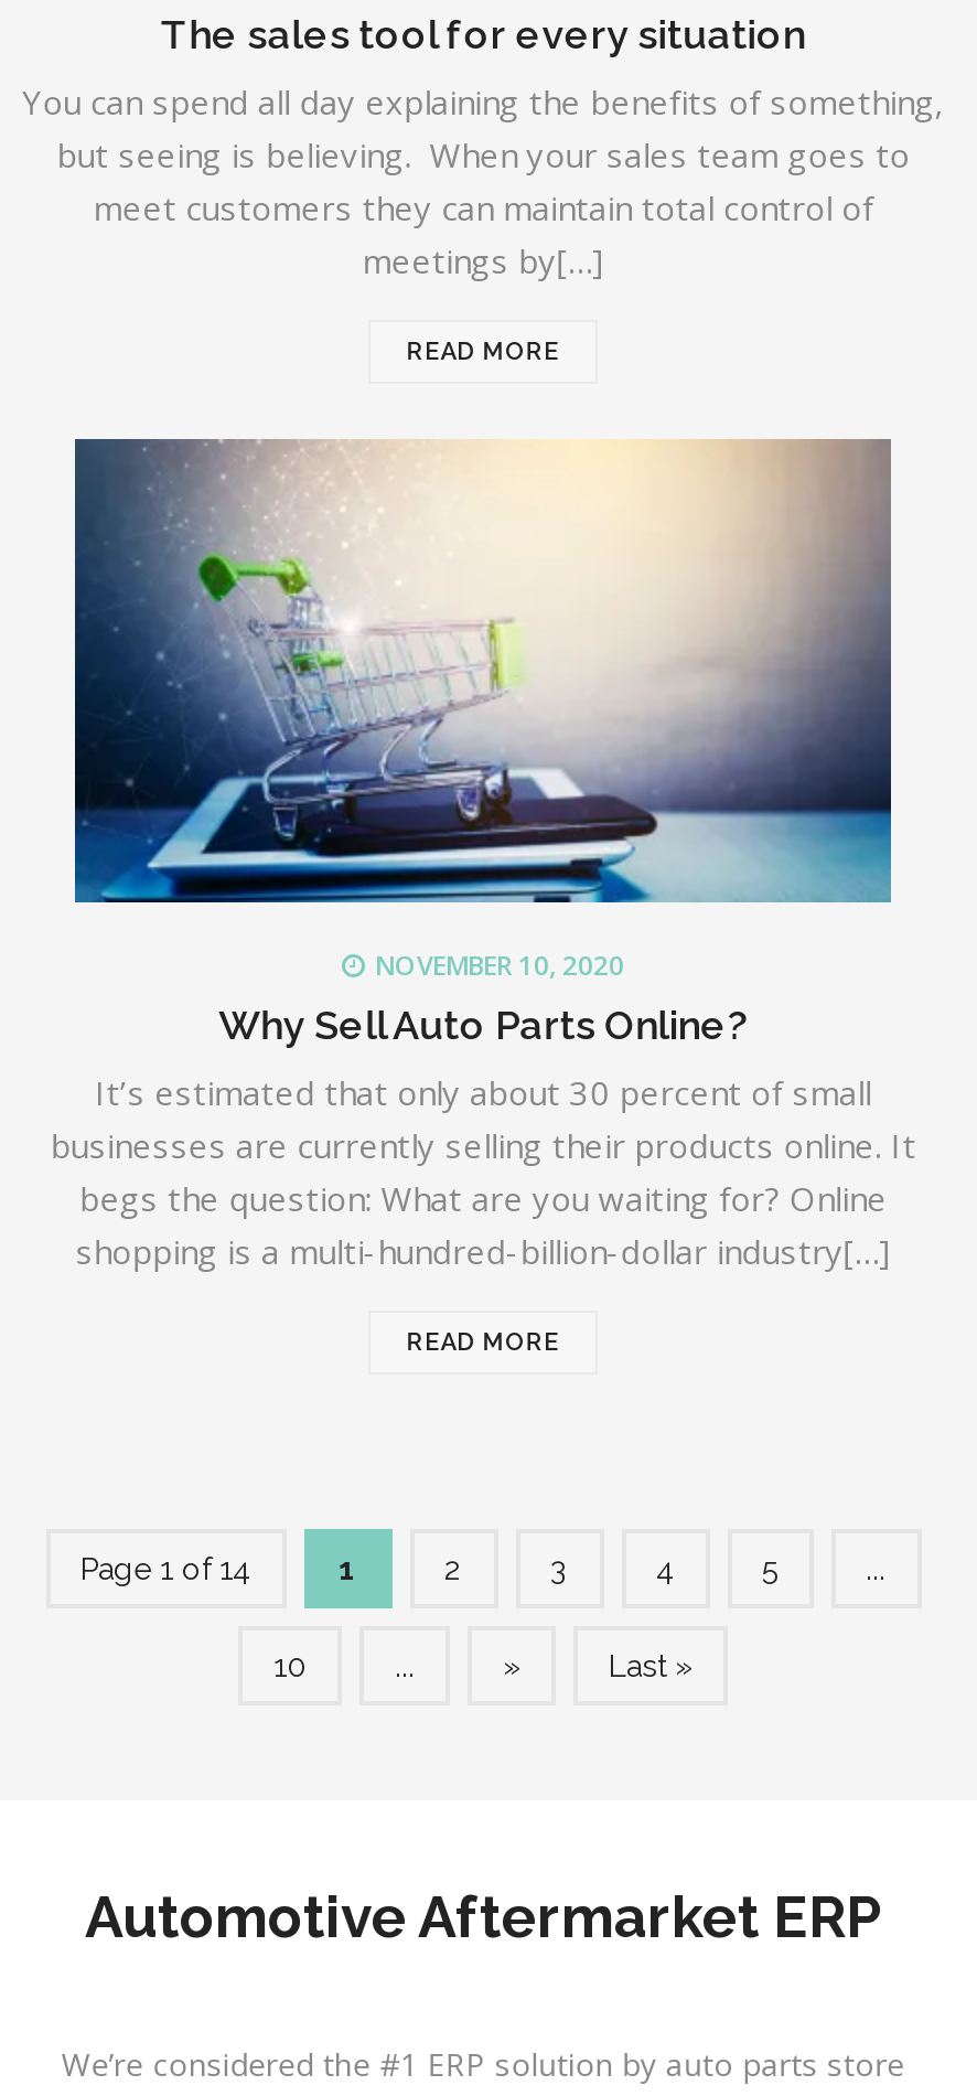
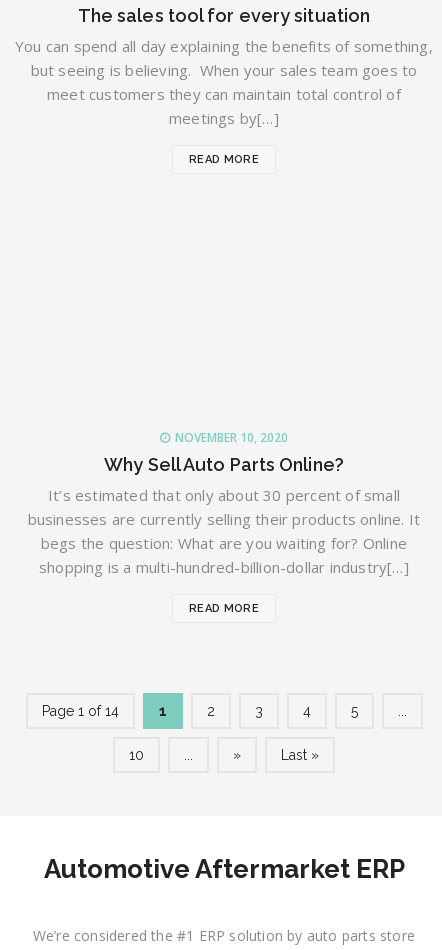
- [image]
